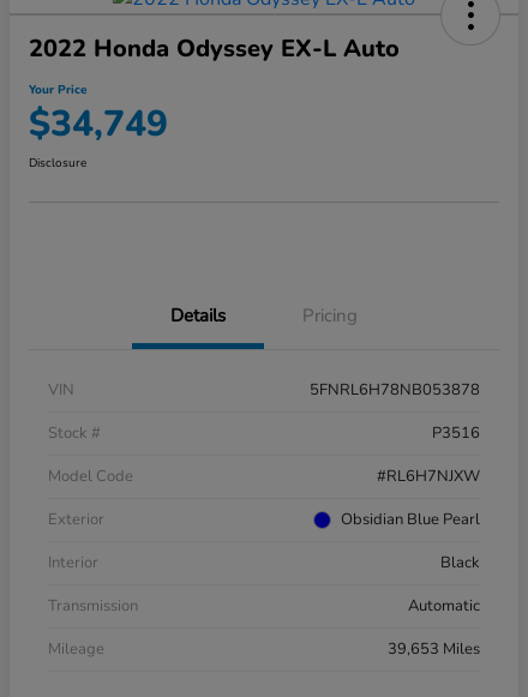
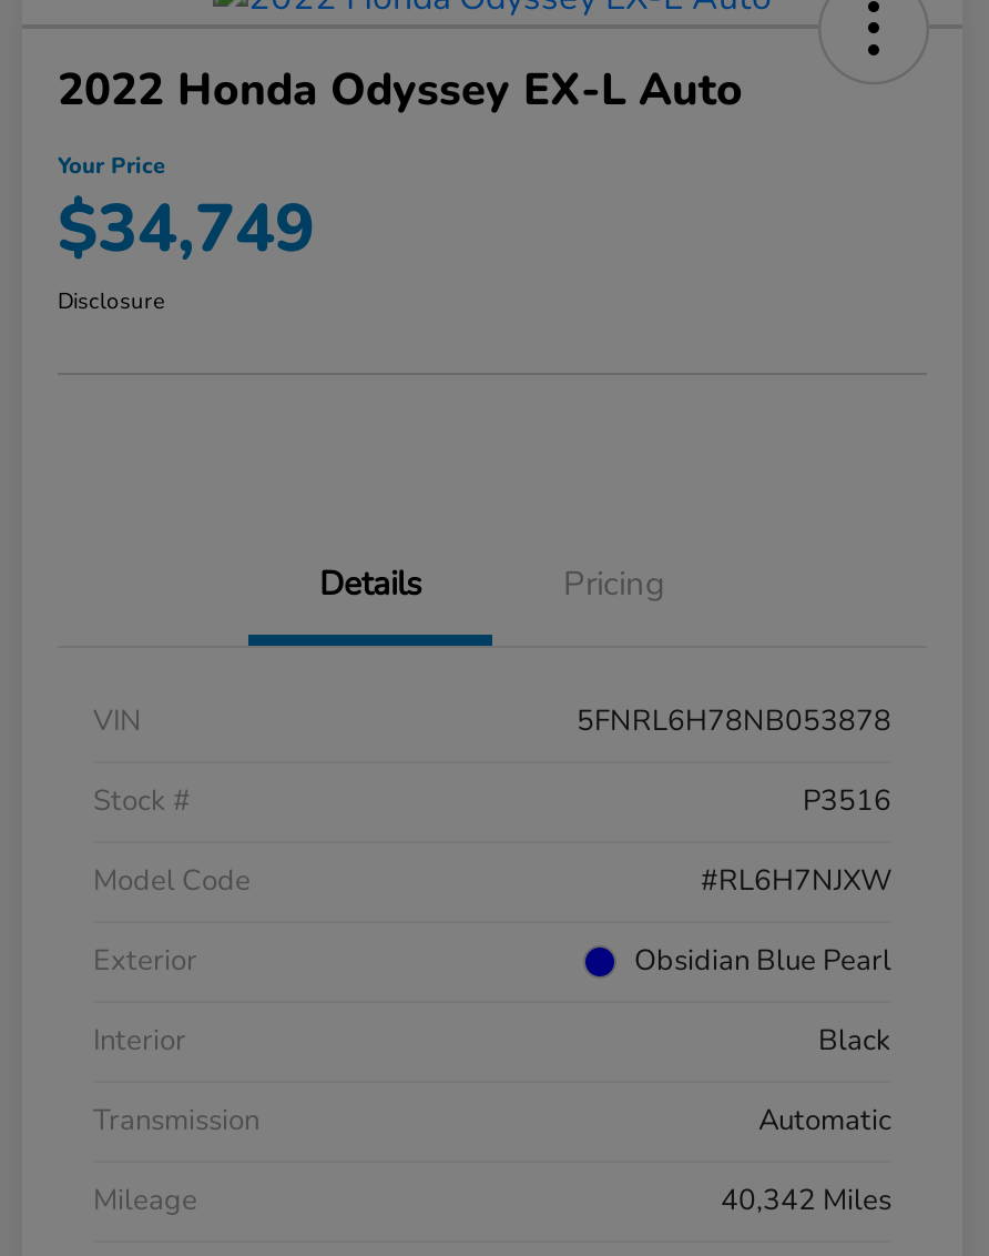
- 39,653 Miles
+ 40,342 Miles
